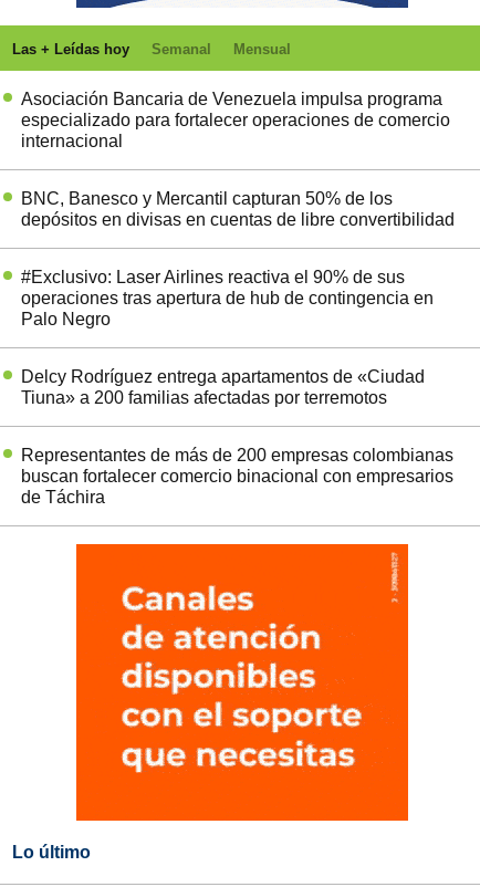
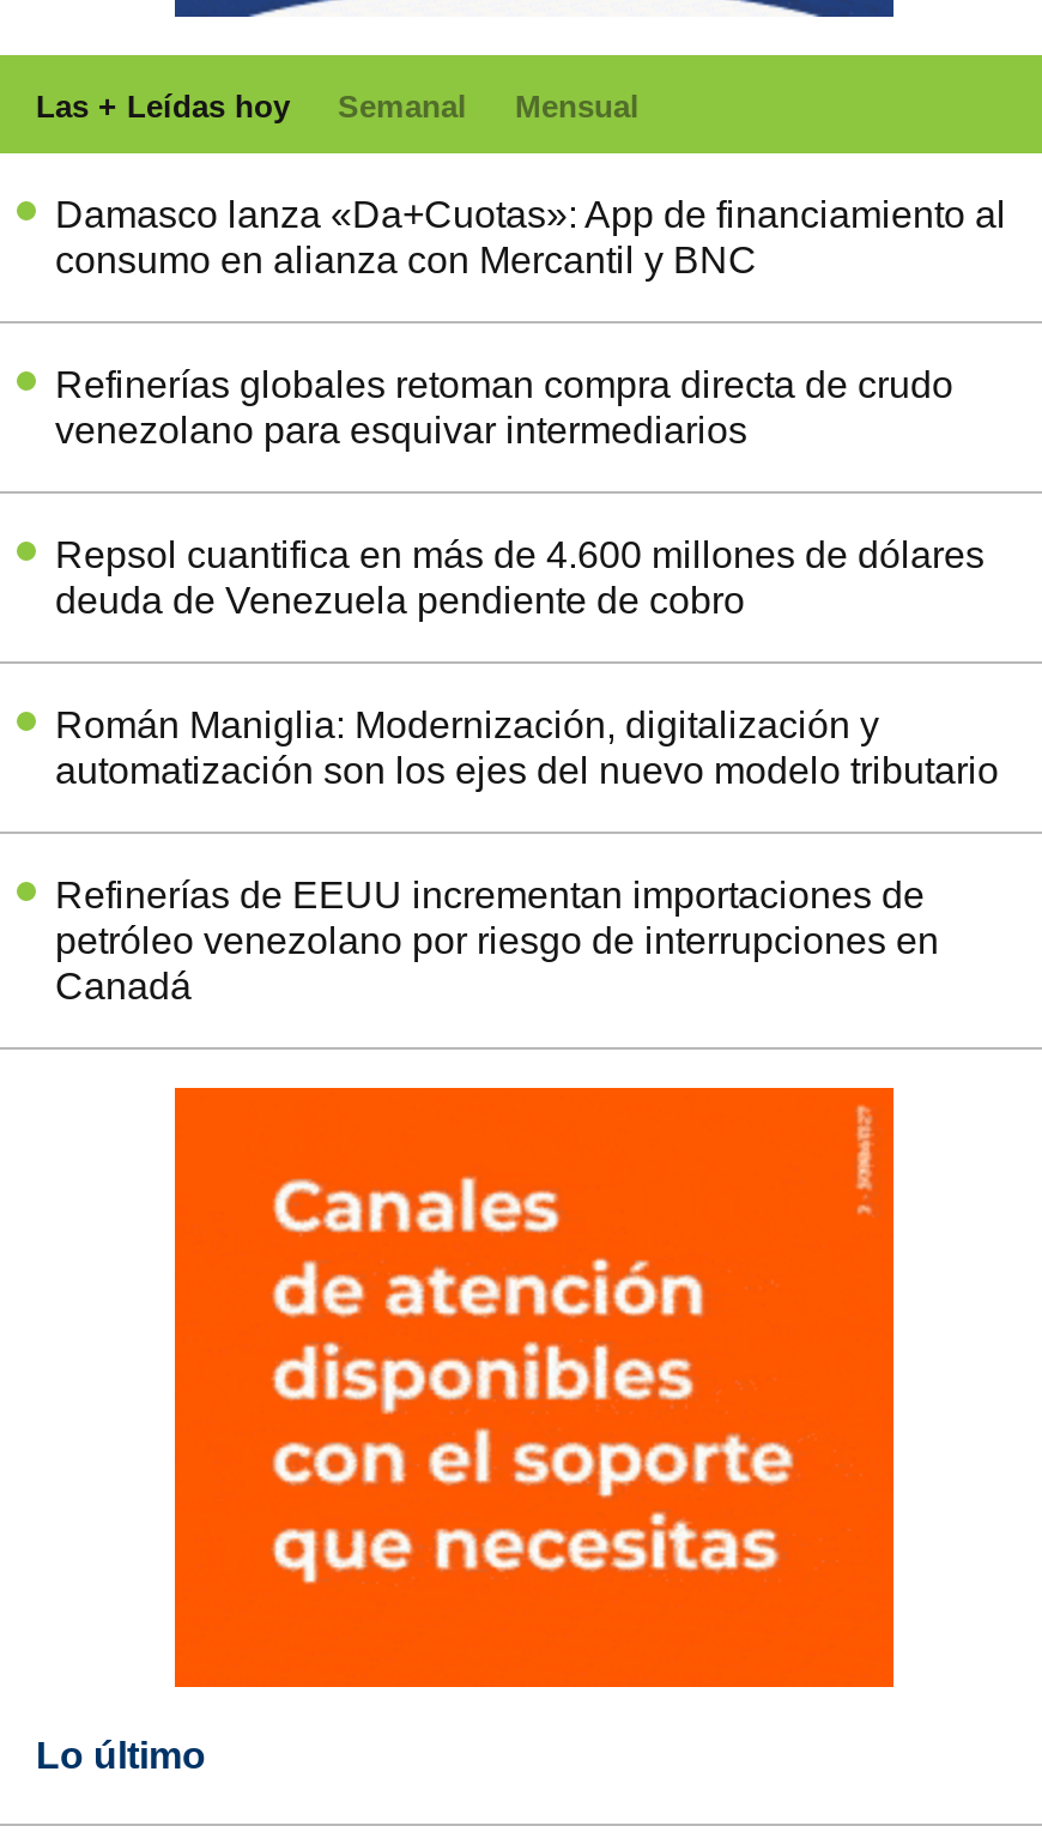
- Asociación Bancaria de Venezuela impulsa programa
- especializado para fortalecer operaciones de comercio
- internacional
+ Damasco lanza «Da+Cuotas»: App de financiamiento al
+ consumo en alianza con Mercantil y BNC

- BNC, Banesco y Mercantil capturan 50% de los
- depósitos en divisas en cuentas de libre convertibilidad
+ Refinerías globales retoman compra directa de crudo
+ venezolano para esquivar intermediarios

- #Exclusivo: Laser Airlines reactiva el 90% de sus
- operaciones tras apertura de hub de contingencia en
- Palo Negro
+ Repsol cuantifica en más de 4.600 millones de dólares
+ deuda de Venezuela pendiente de cobro

- Delcy Rodríguez entrega apartamentos de «Ciudad
- Tiuna» a 200 familias afectadas por terremotos
+ Román Maniglia: Modernización, digitalización y
+ automatización son los ejes del nuevo modelo tributario

- Representantes de más de 200 empresas colombianas
- buscan fortalecer comercio binacional con empresarios
- de Táchira
+ Refinerías de EEUU incrementan importaciones de
+ petróleo venezolano por riesgo de interrupciones en
+ Canadá
